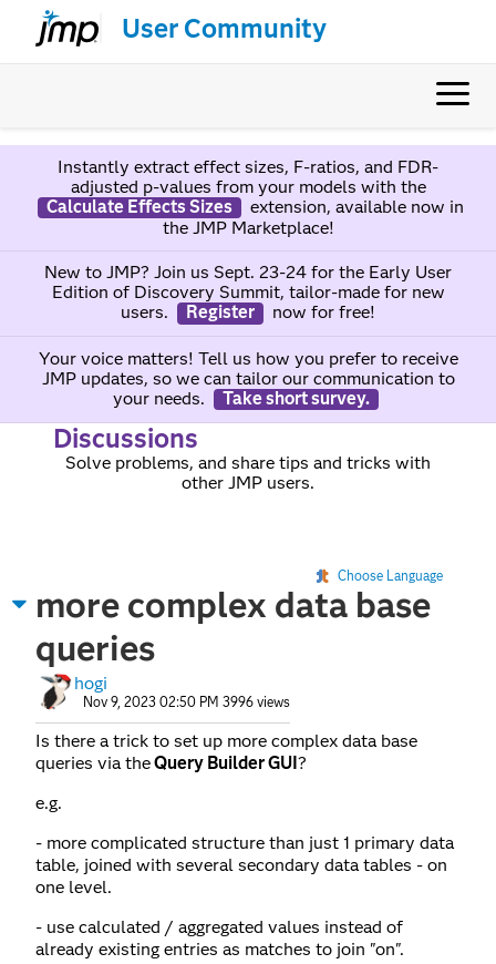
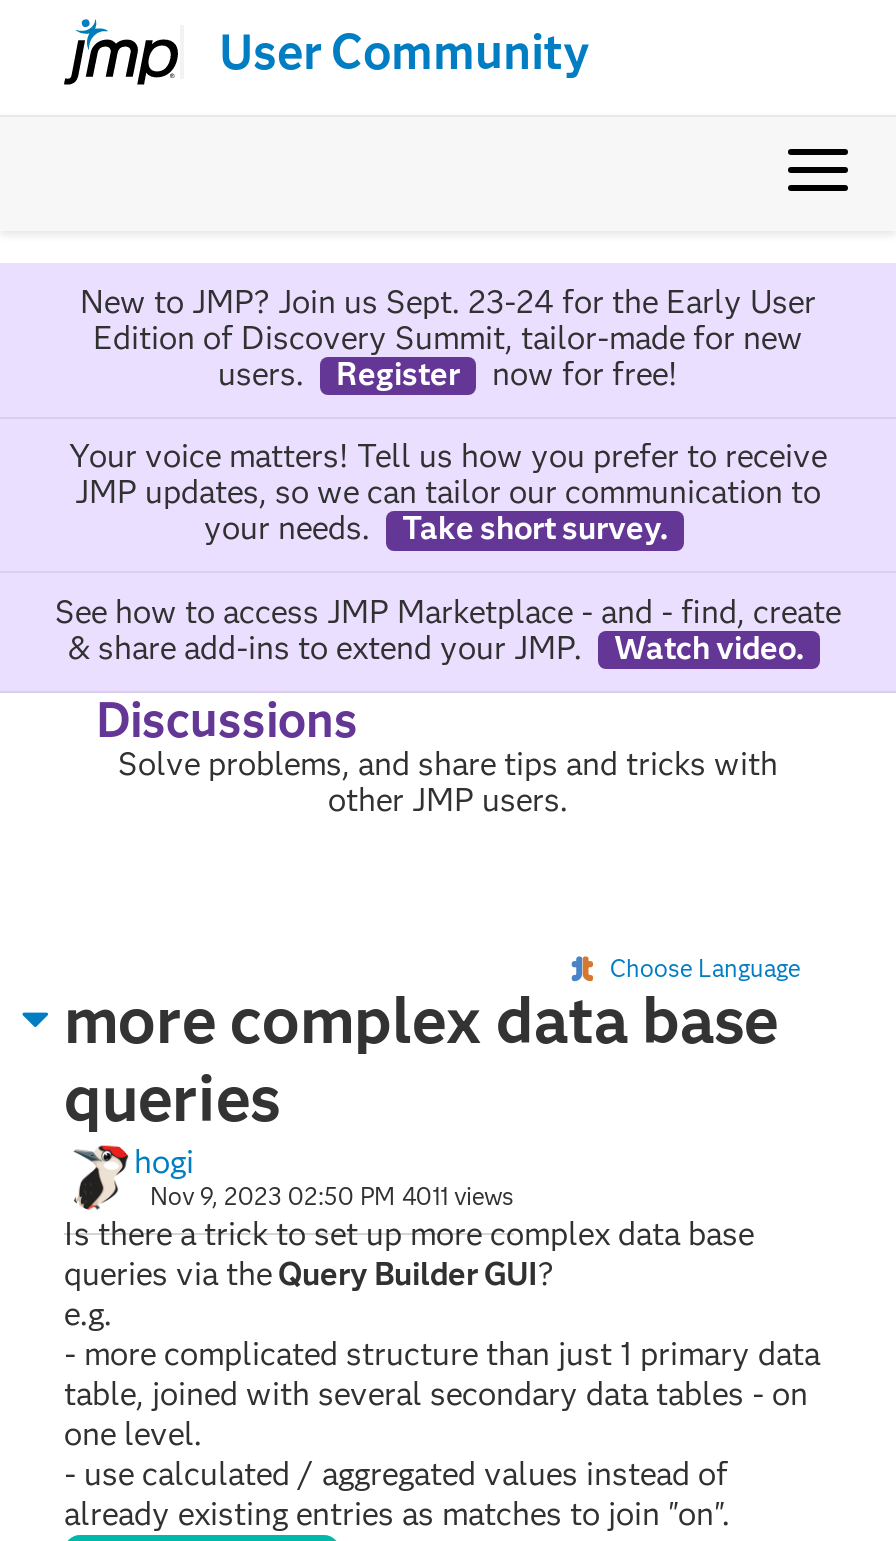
- Instantly extract effect sizes, F-ratios, and FDR-
- adjusted p-values from your models with the
- Calculate Effects Sizes
- extension, available now in
- the JMP Marketplace!

+ See how to access JMP Marketplace - and - find, create
+ & share add-ins to extend your JMP.
+ Watch video.

- Nov 9, 2023 02:50 PM 3996 views
+ Nov 9, 2023 02:50 PM 4011 views
